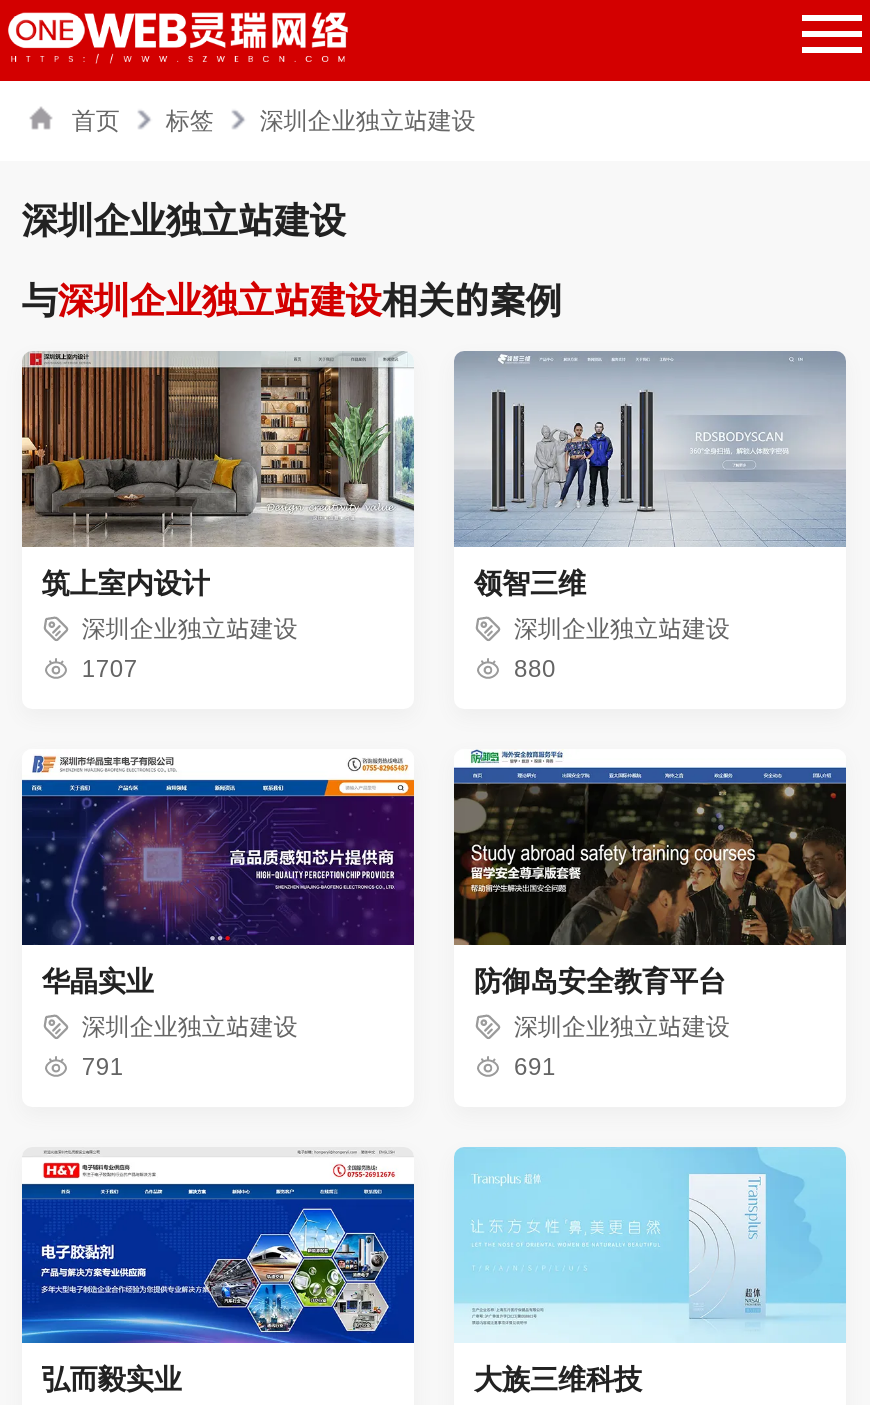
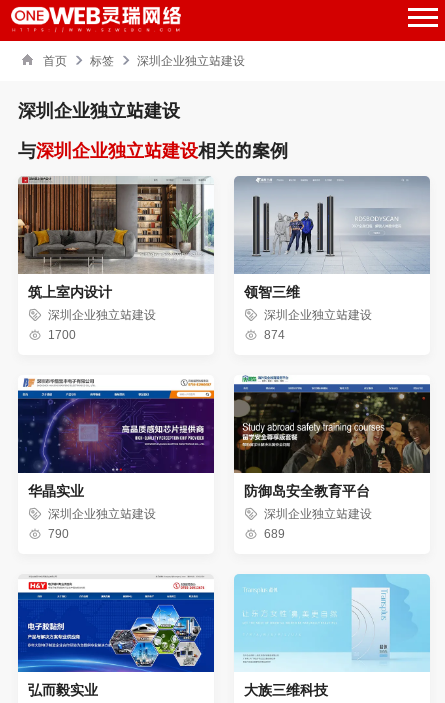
- 1707
+ 1700

- 880
+ 874

- 791
+ 790

- 691
+ 689
